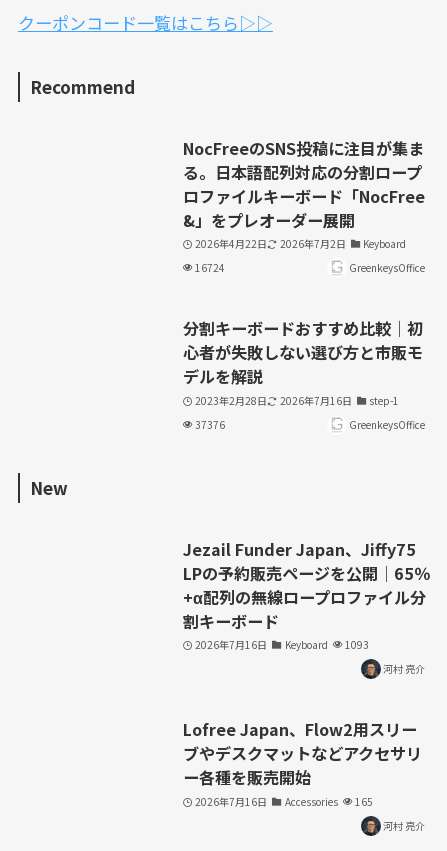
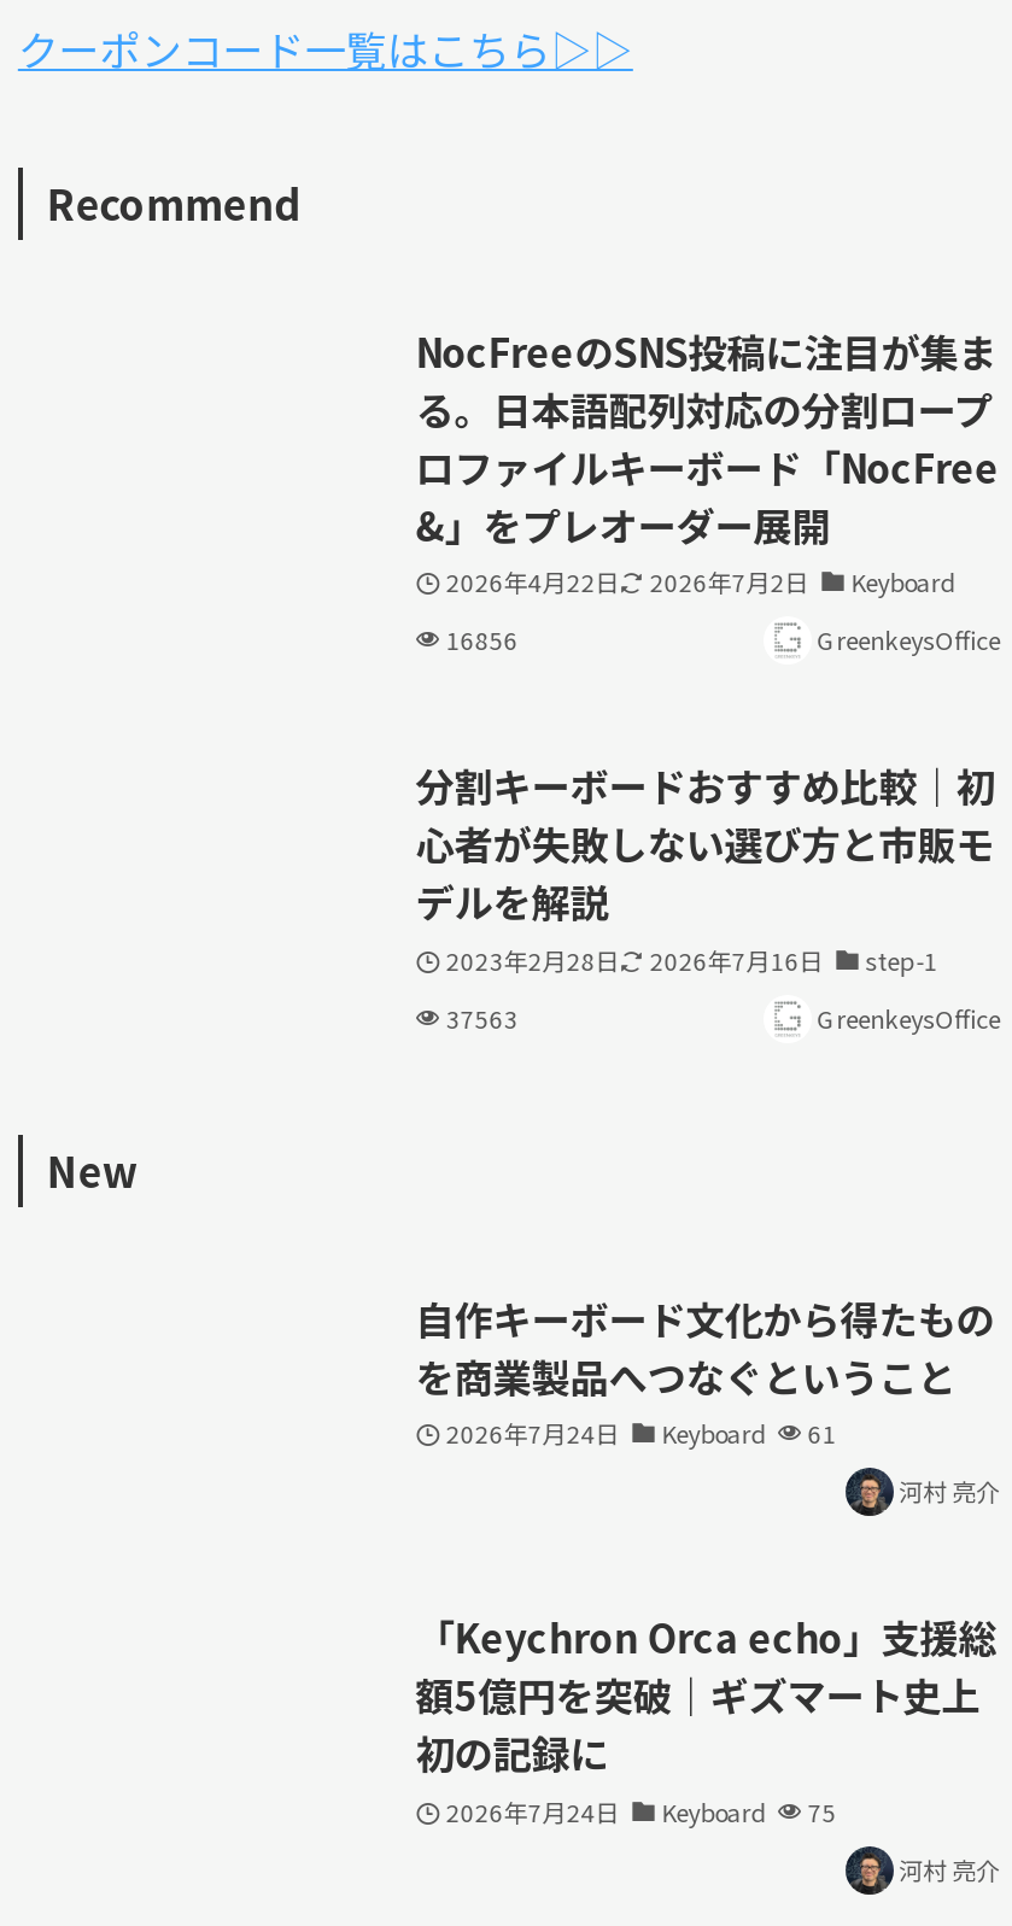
- 16724
+ 16856

- 37376
+ 37563

- Jezail Funder Japan、Jiffy75
- LPの予約販売ページを公開｜65％
- +α配列の無線ロープロファイル分
- 割キーボード
- 2026年7月16日
+ 自作キーボード文化から得たもの
+ を商業製品へつなぐということ
+ 2026年7月24日

- 1093
+ 61

- Lofree Japan、Flow2用スリー
- ブやデスクマットなどアクセサリ
- ー各種を販売開始
- 2026年7月16日
- Accessories
- 165
+ 「Keychron Orca echo」支援総
+ 額5億円を突破｜ギズマート史上
+ 初の記録に
+ 2026年7月24日
+ Keyboard
+ 75
